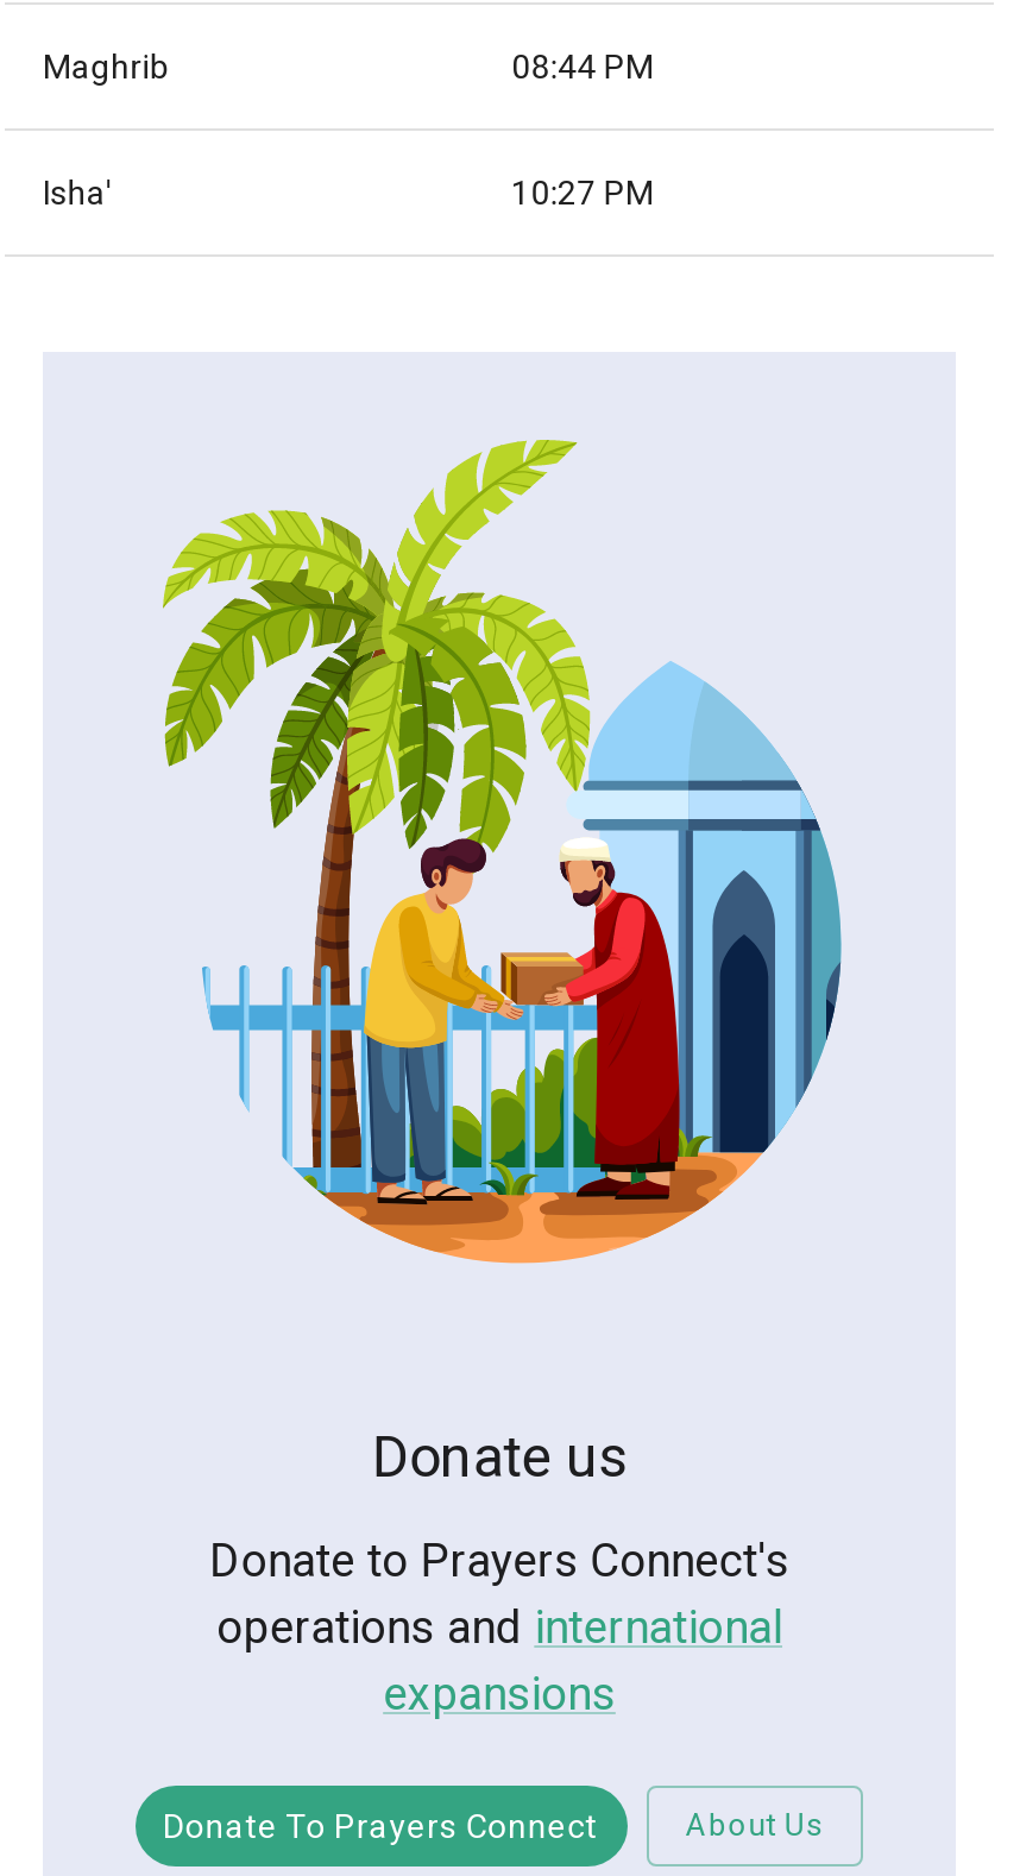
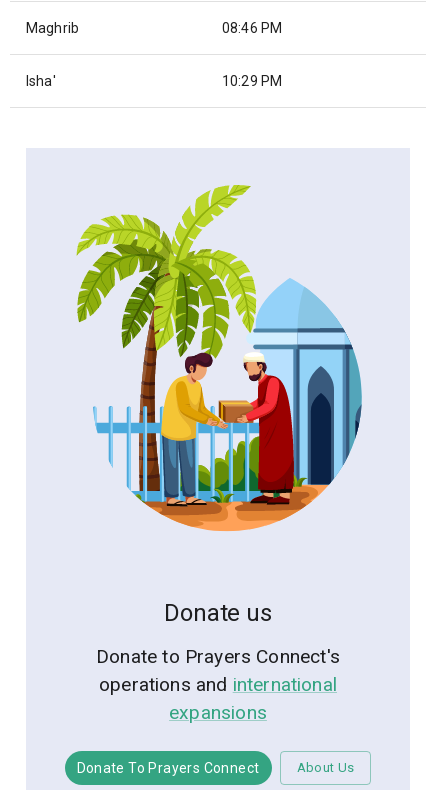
- 08:44 PM
+ 08:46 PM

- 10:27 PM
+ 10:29 PM
